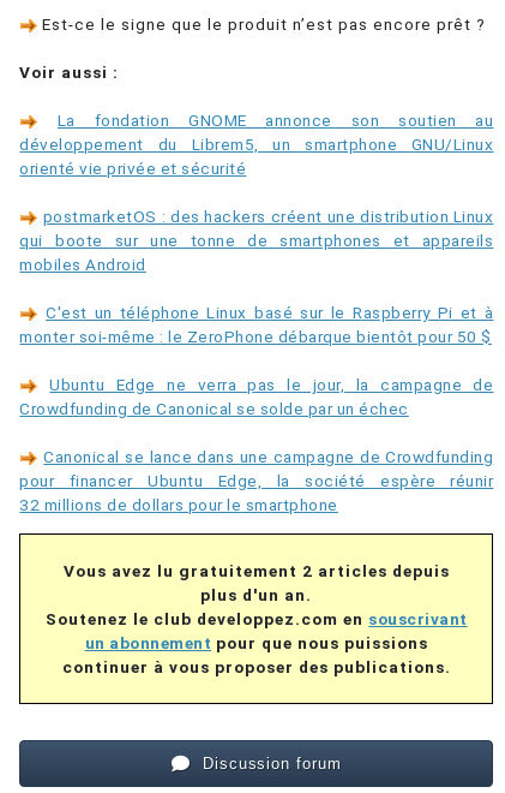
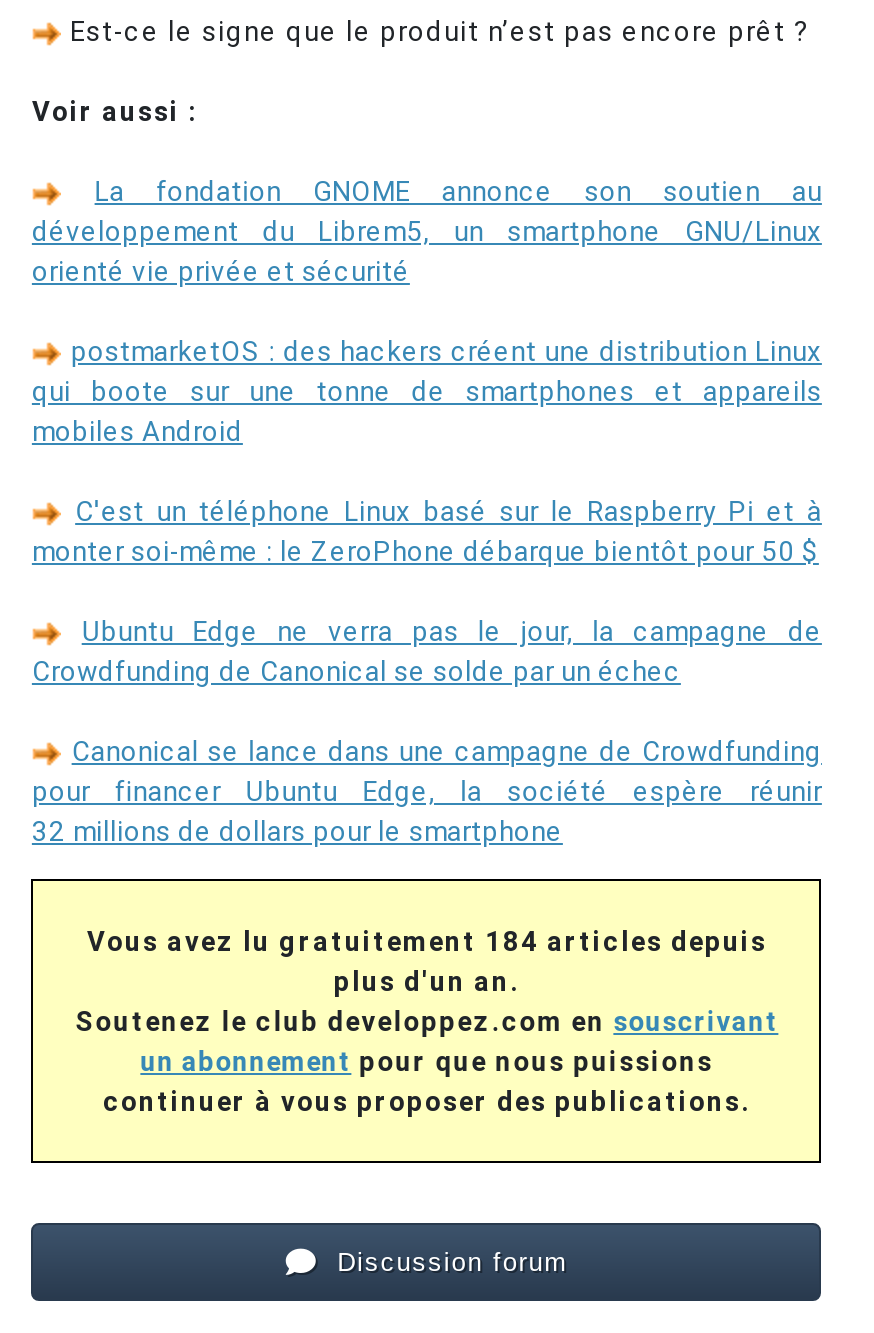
- Vous avez lu gratuitement 2 articles depuis
+ Vous avez lu gratuitement 184 articles depuis
